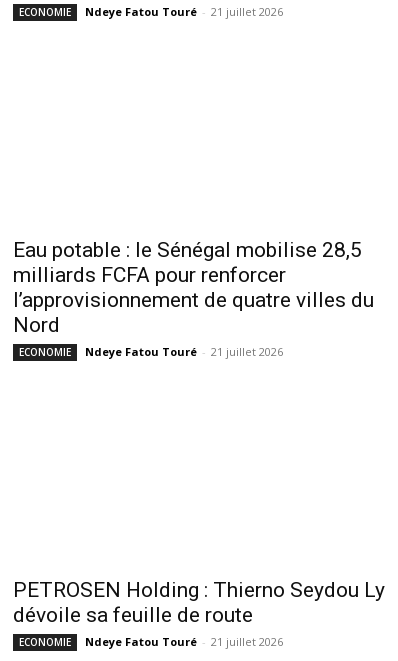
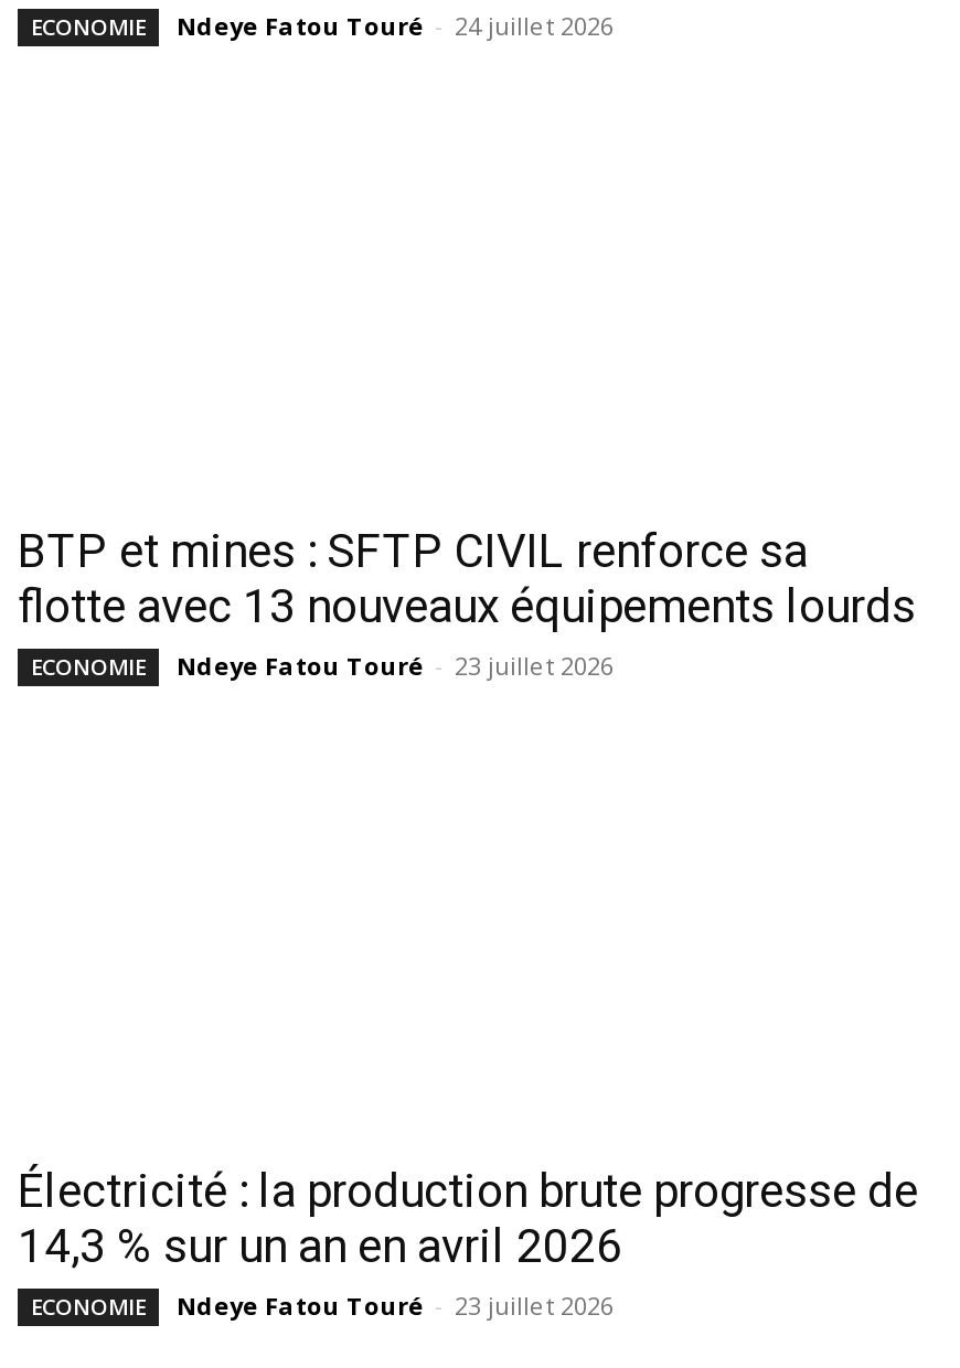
- Ndeye Fatou Touré - 21 juillet 2026
+ Ndeye Fatou Touré - 24 juillet 2026

- Eau potable : le Sénégal mobilise 28,5
- milliards FCFA pour renforcer
- l’approvisionnement de quatre villes du
- Nord
+ BTP et mines : SFTP CIVIL renforce sa
+ flotte avec 13 nouveaux équipements lourds

- Ndeye Fatou Touré - 21 juillet 2026
+ Ndeye Fatou Touré - 23 juillet 2026

- PETROSEN Holding : Thierno Seydou Ly
- dévoile sa feuille de route
+ Électricité : la production brute progresse de
+ 14,3 % sur un an en avril 2026

- Ndeye Fatou Touré - 21 juillet 2026
+ Ndeye Fatou Touré - 23 juillet 2026
